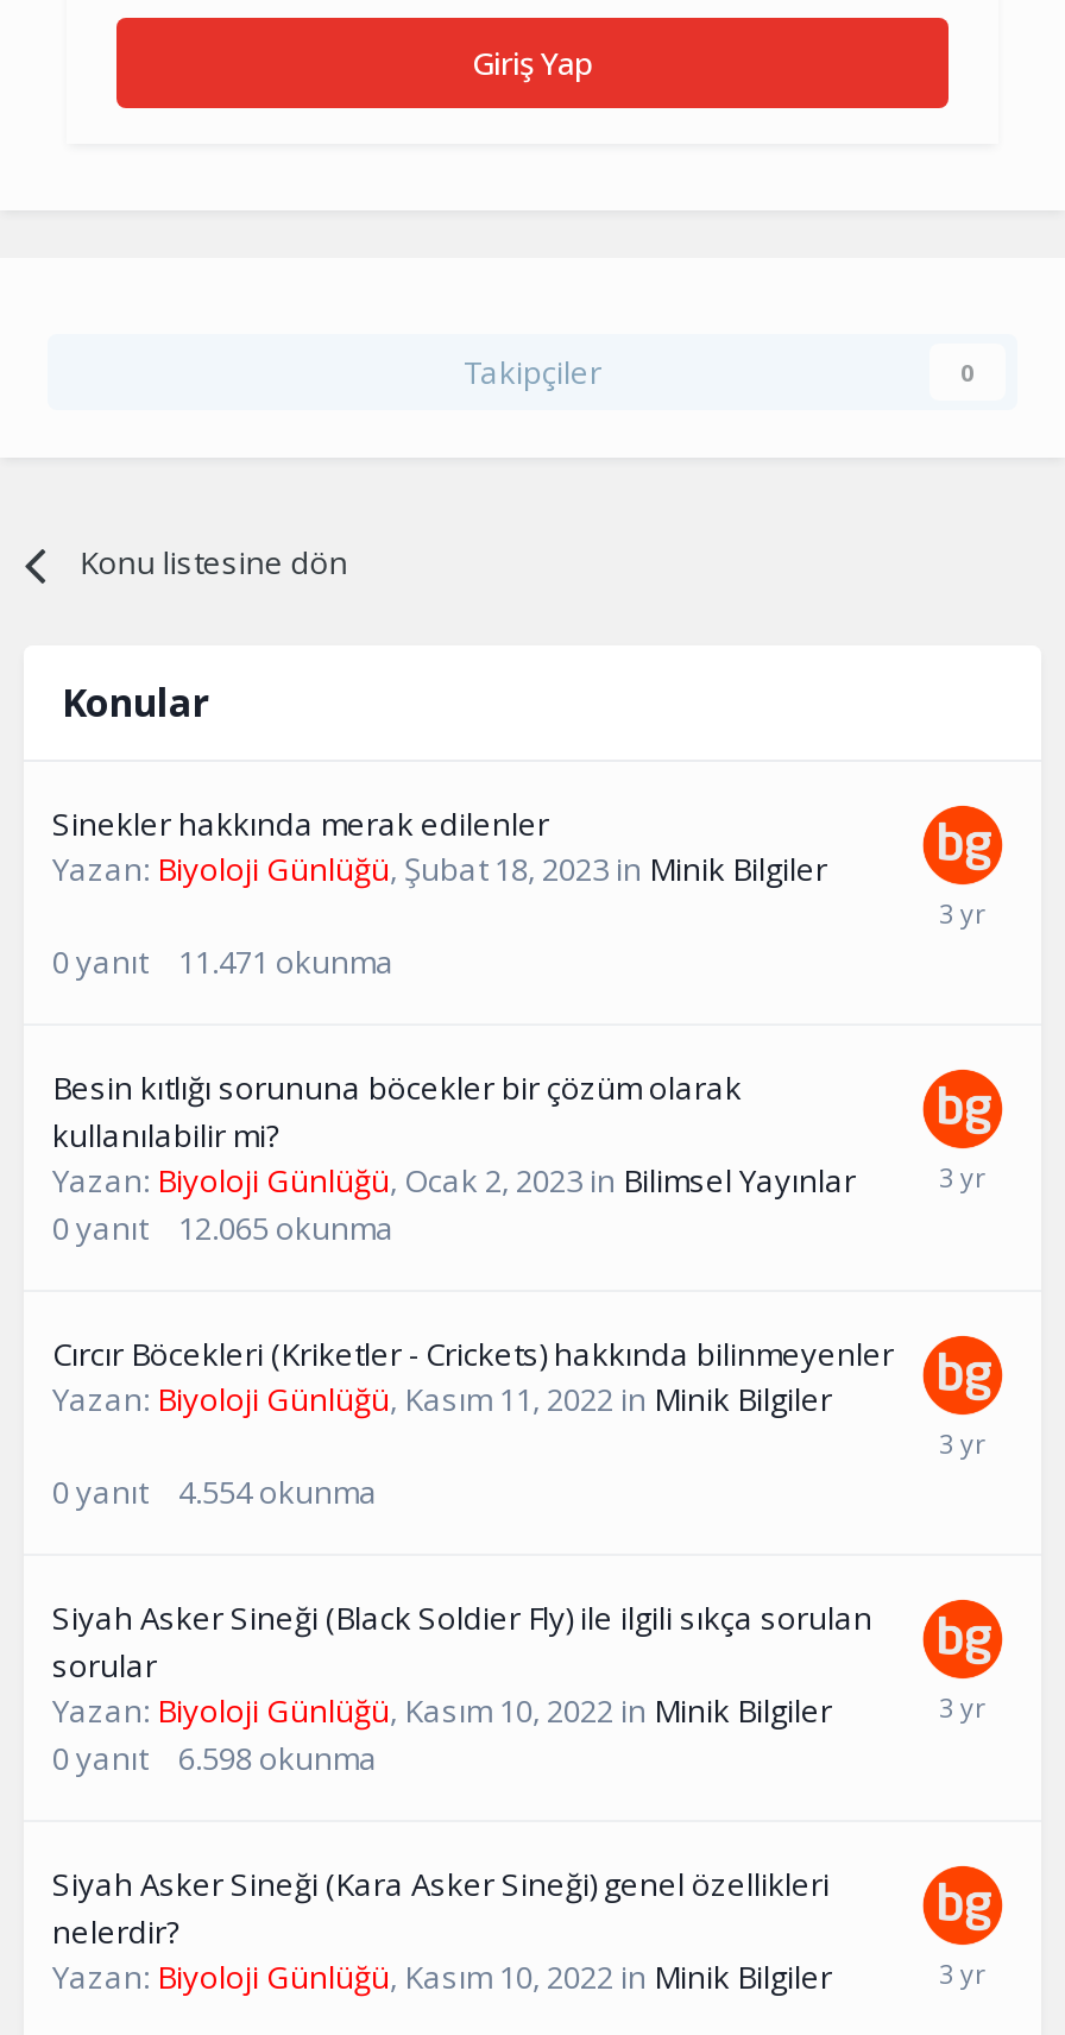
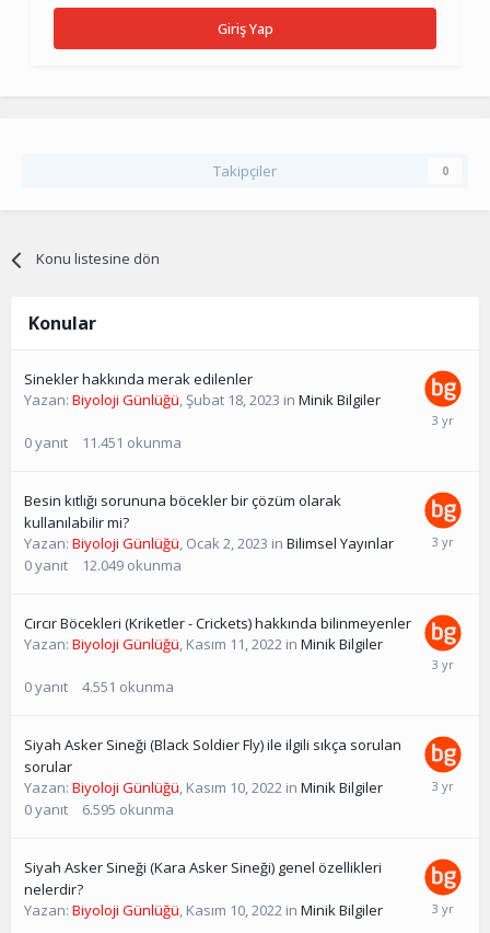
- 0 yanıt 11.471 okunma
+ 0 yanıt 11.451 okunma

- 0 yanıt 12.065 okunma
+ 0 yanıt 12.049 okunma

- 0 yanıt 4.554 okunma
+ 0 yanıt 4.551 okunma

- 0 yanıt 6.598 okunma
+ 0 yanıt 6.595 okunma
